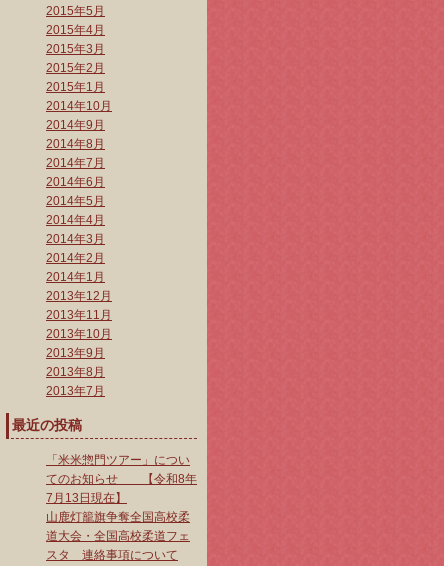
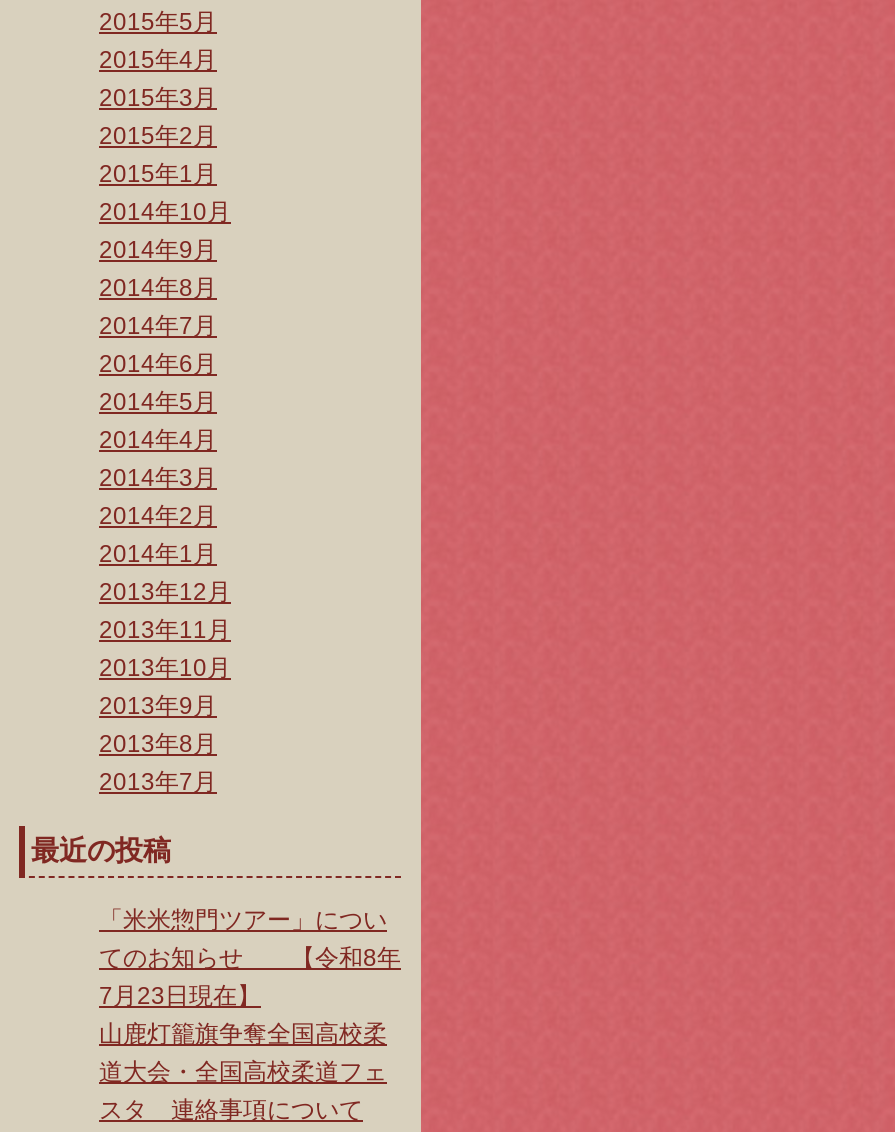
- 7月13日現在】
+ 7月23日現在】
